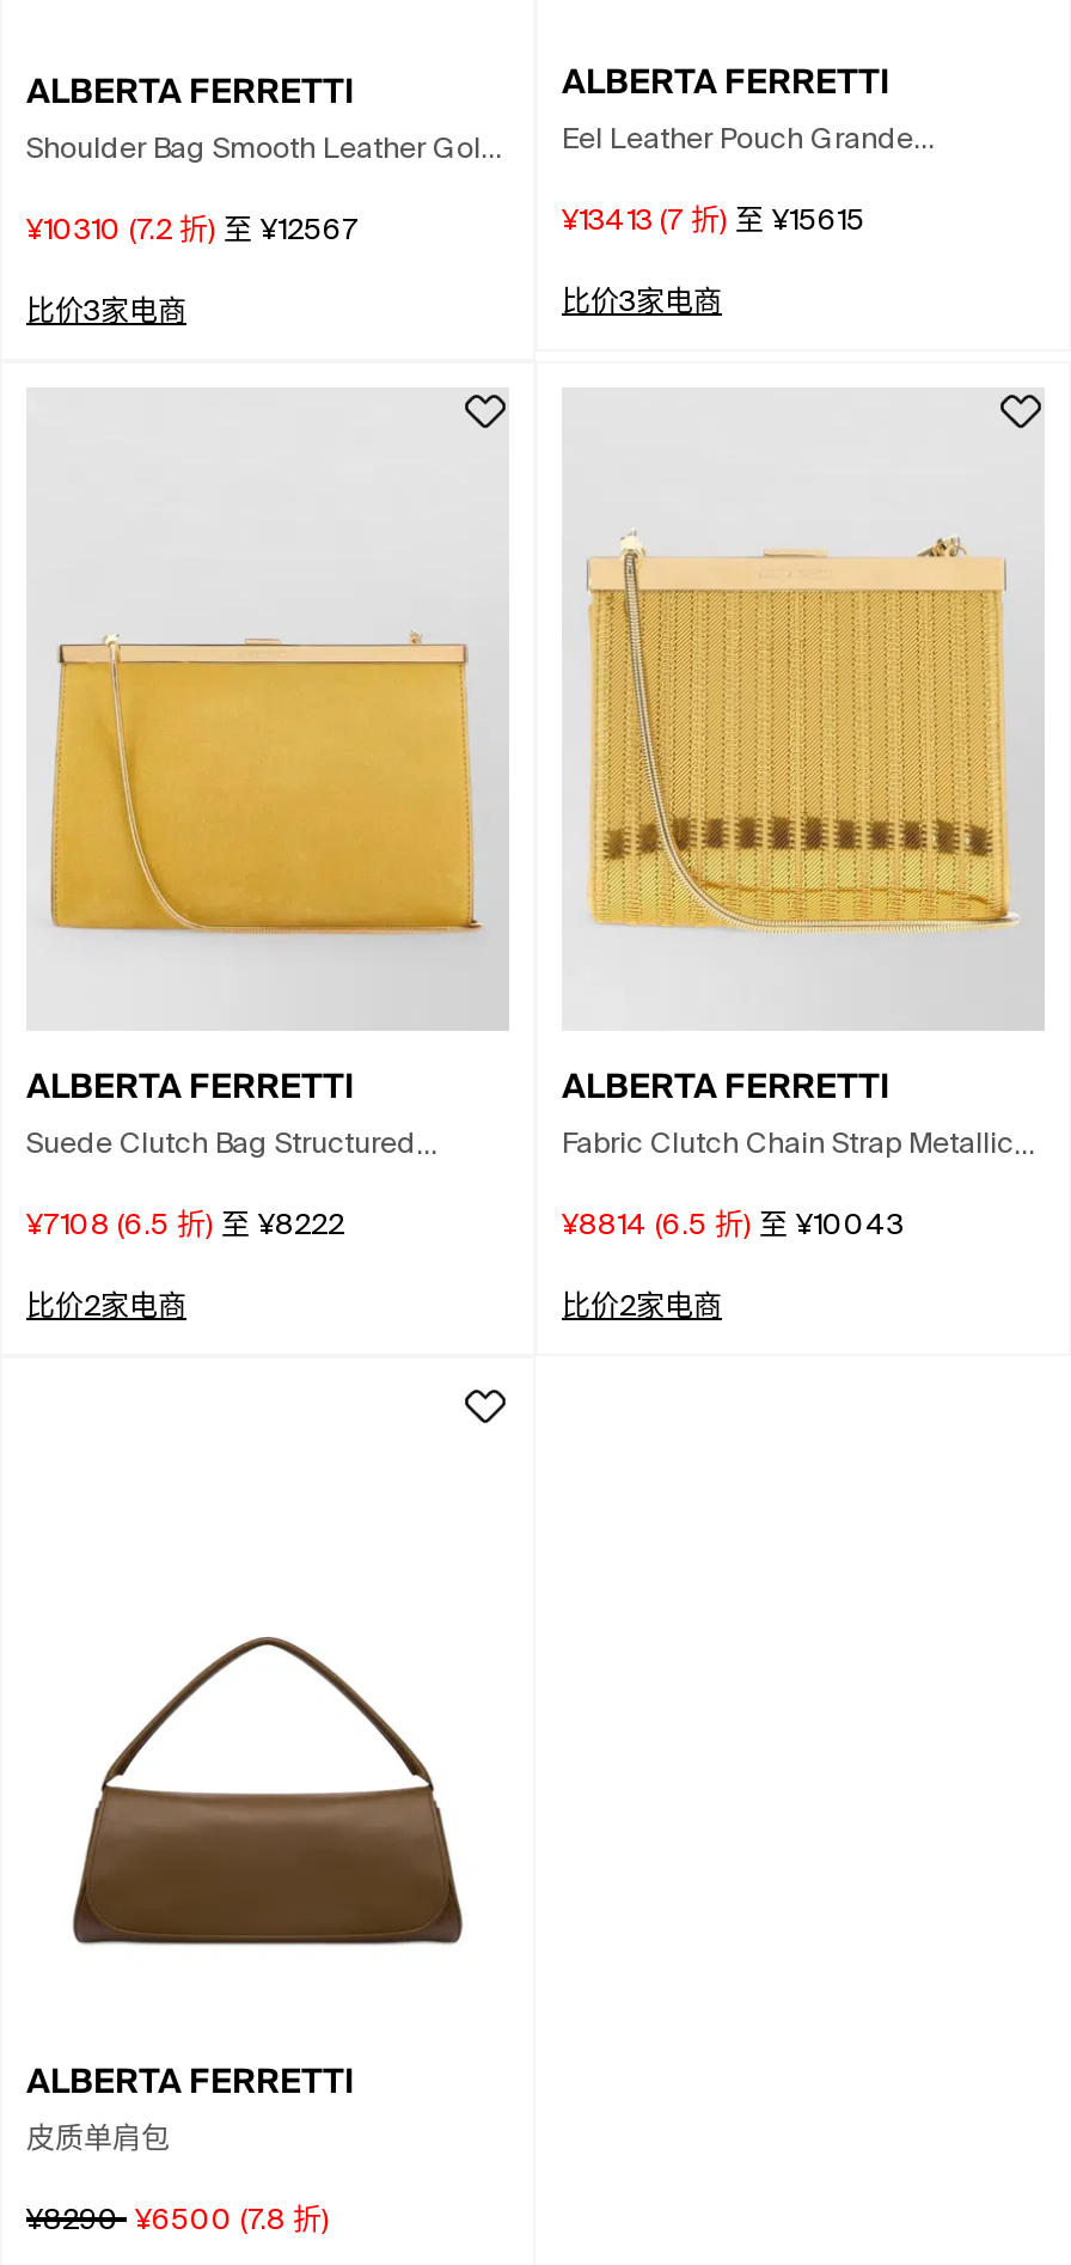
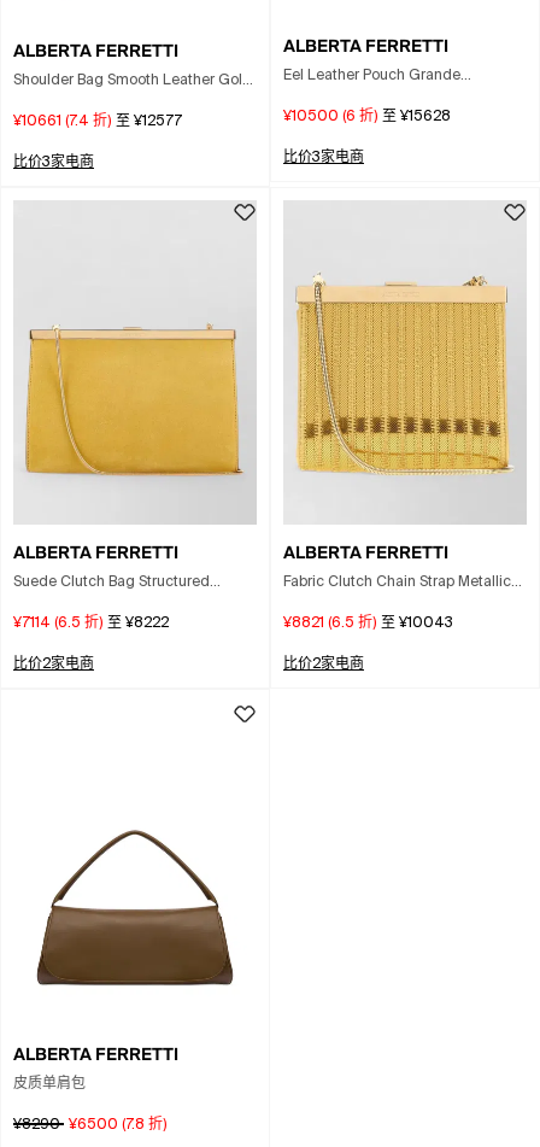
- ¥10310 (7.2折) 至 ¥12567
+ ¥10661 (7.4折) 至 ¥12577

- ¥13413 (7折) 至 ¥15615
+ ¥10500 (6折) 至 ¥15628

- ¥7108 (6.5折) 至 ¥8222
+ ¥7114 (6.5折) 至 ¥8222

- ¥8814 (6.5折) 至 ¥10043
+ ¥8821 (6.5折) 至 ¥10043
